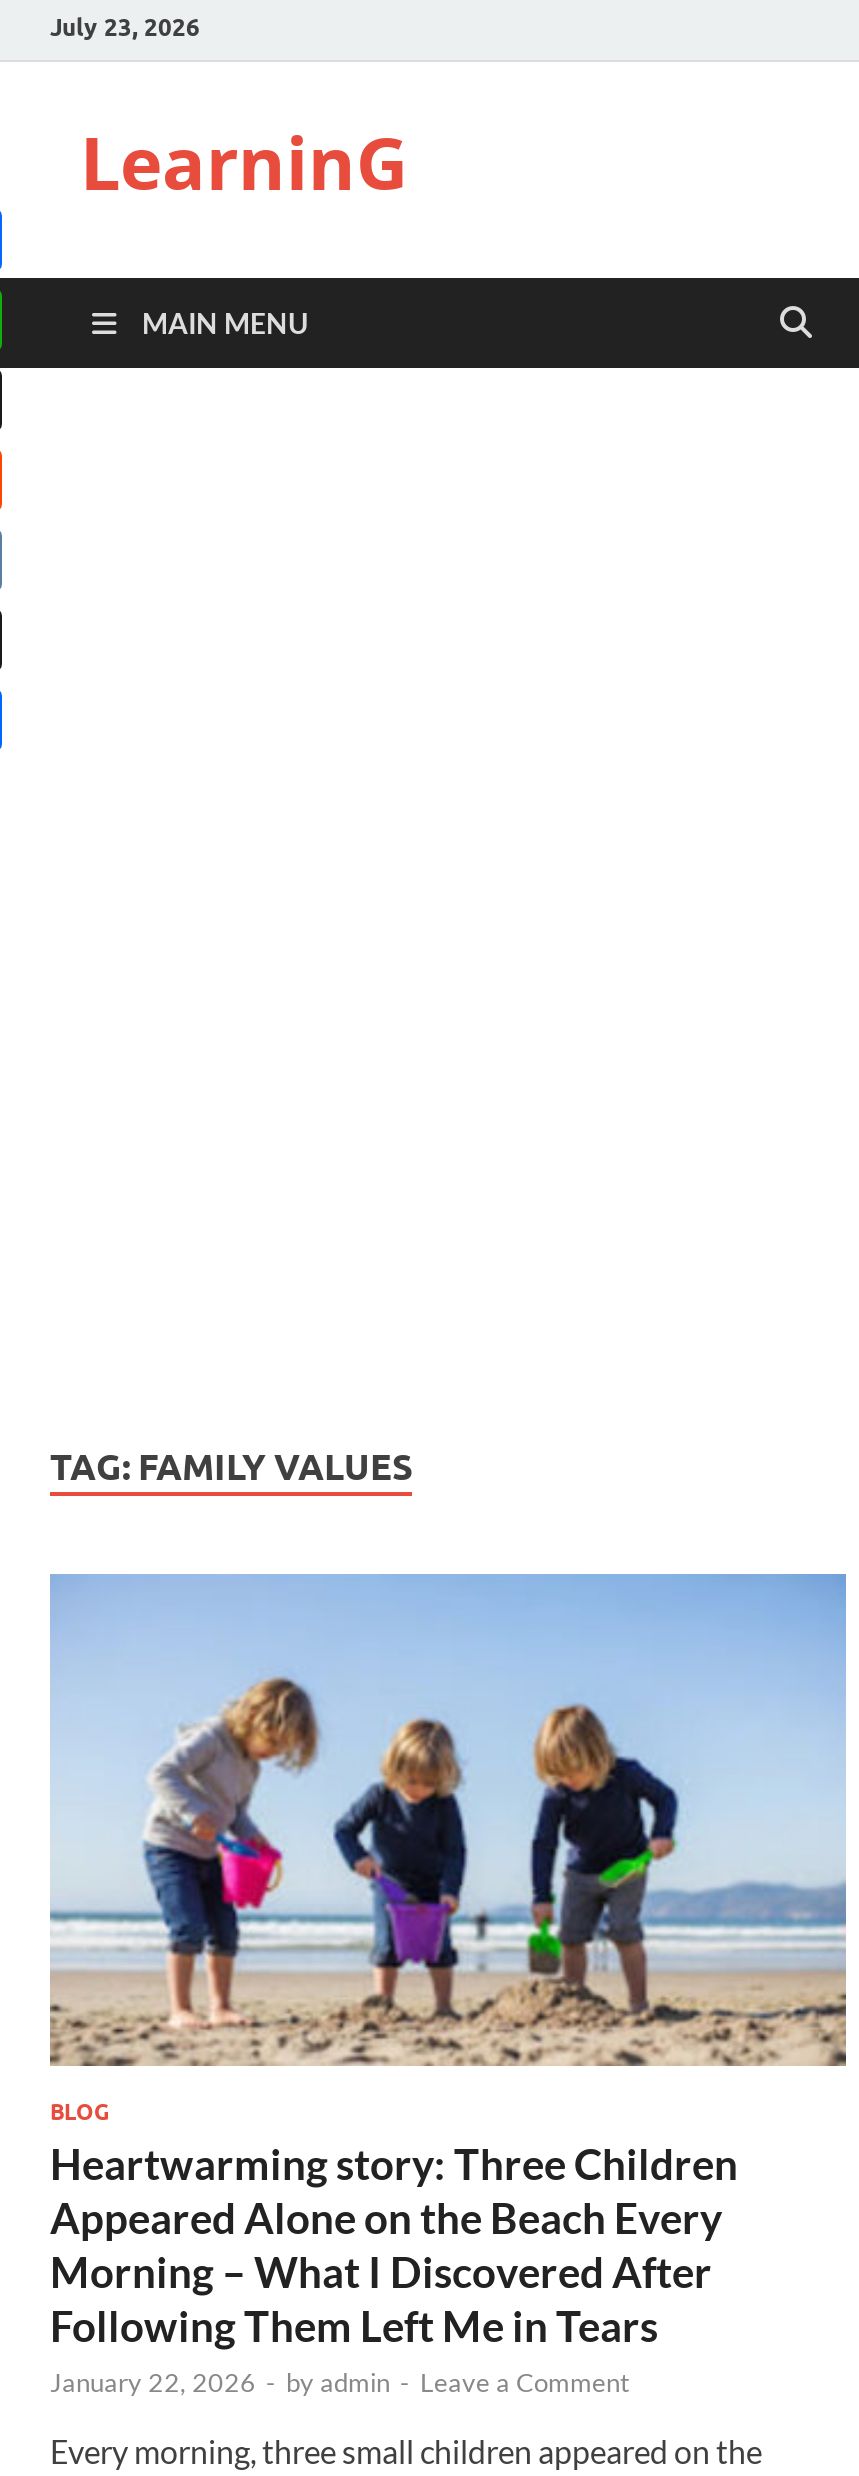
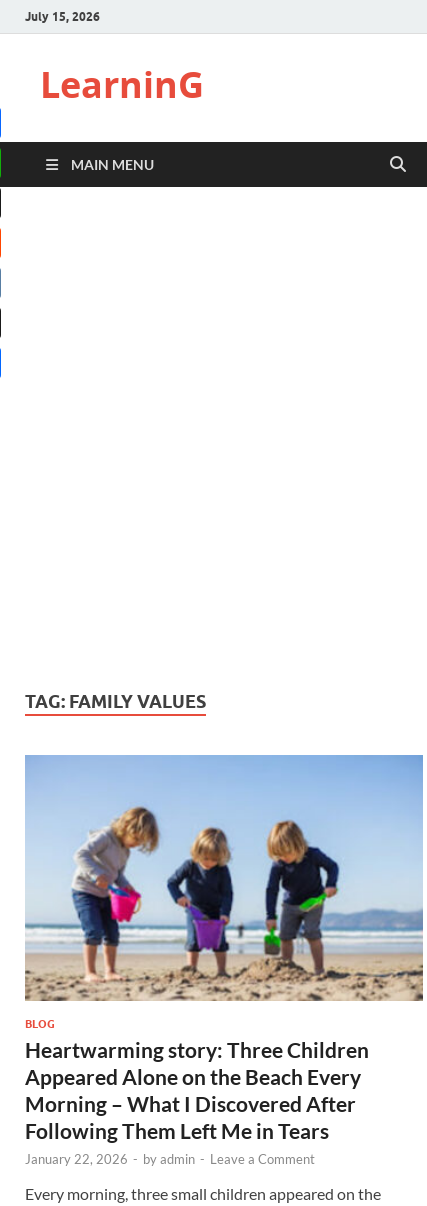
- July 23, 2026
+ July 15, 2026
